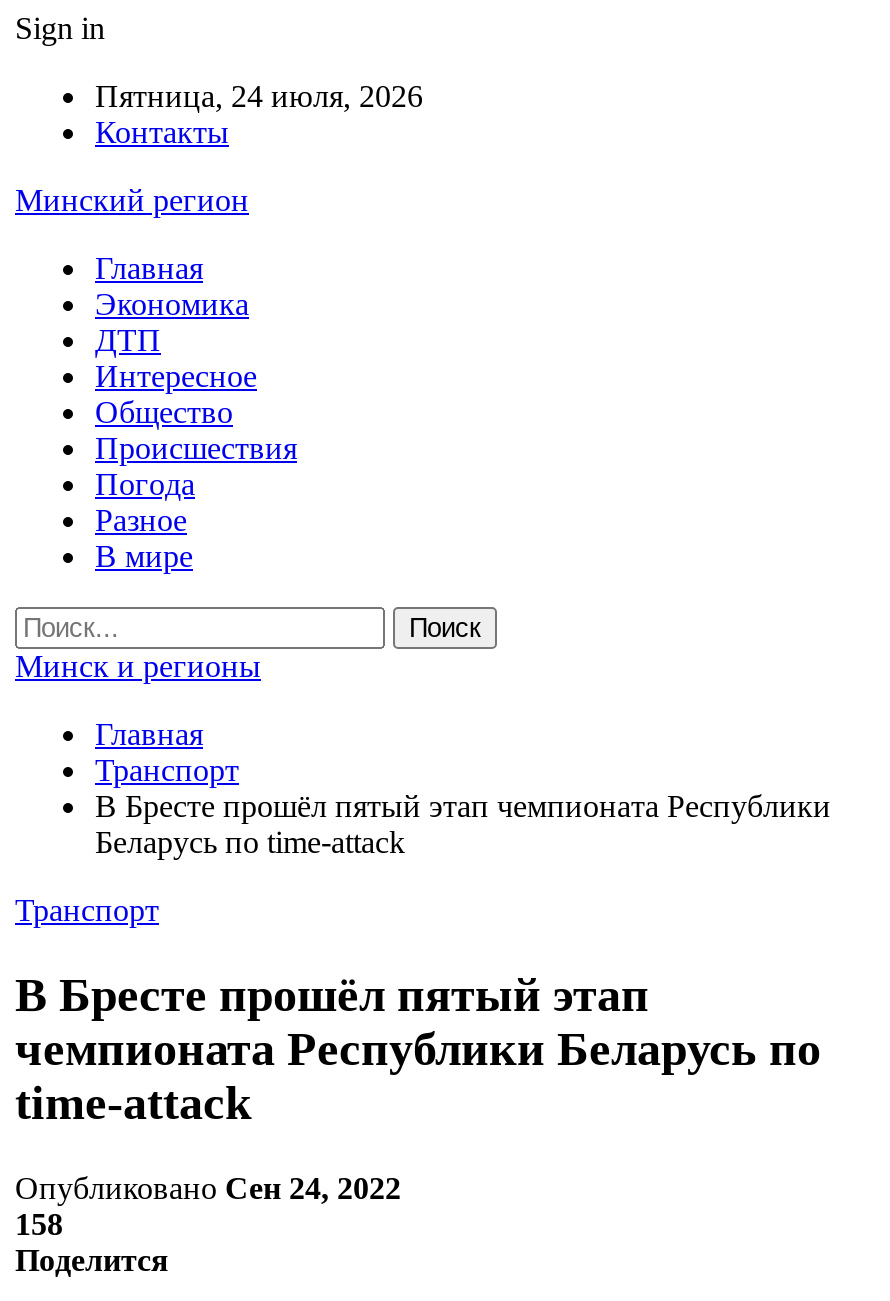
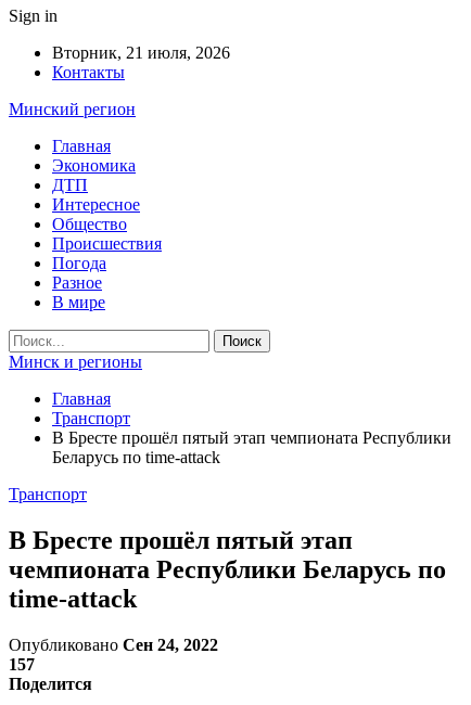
- Пятница, 24 июля, 2026
+ Вторник, 21 июля, 2026

- 158
+ 157
